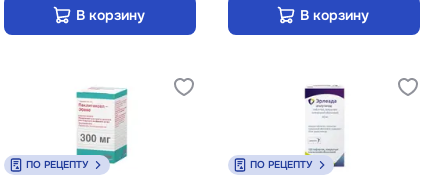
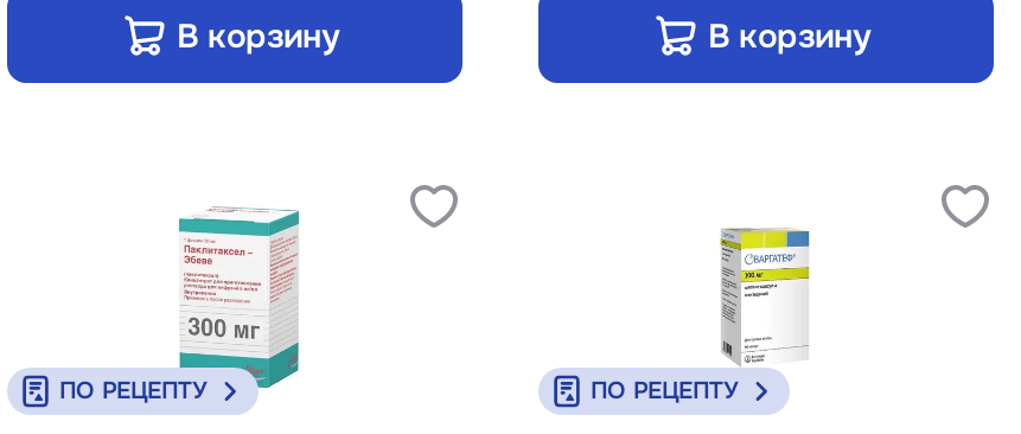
- [image]
+ [image]
